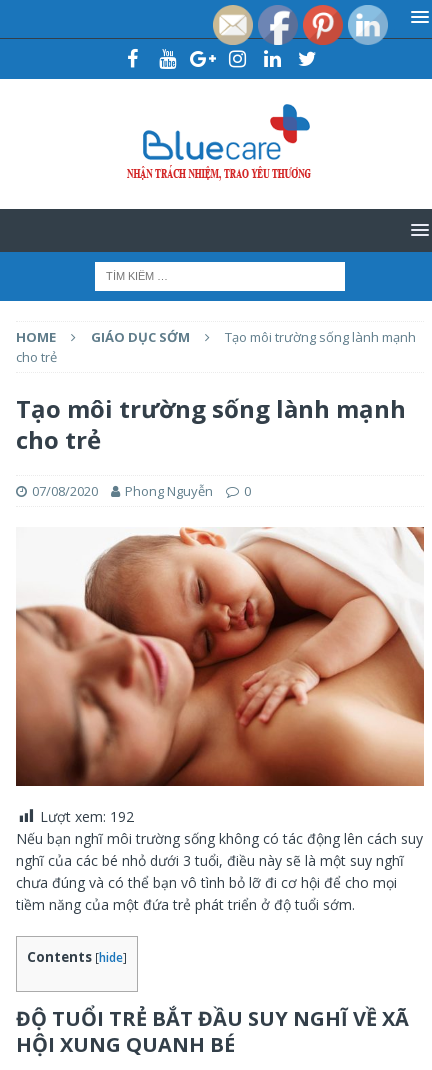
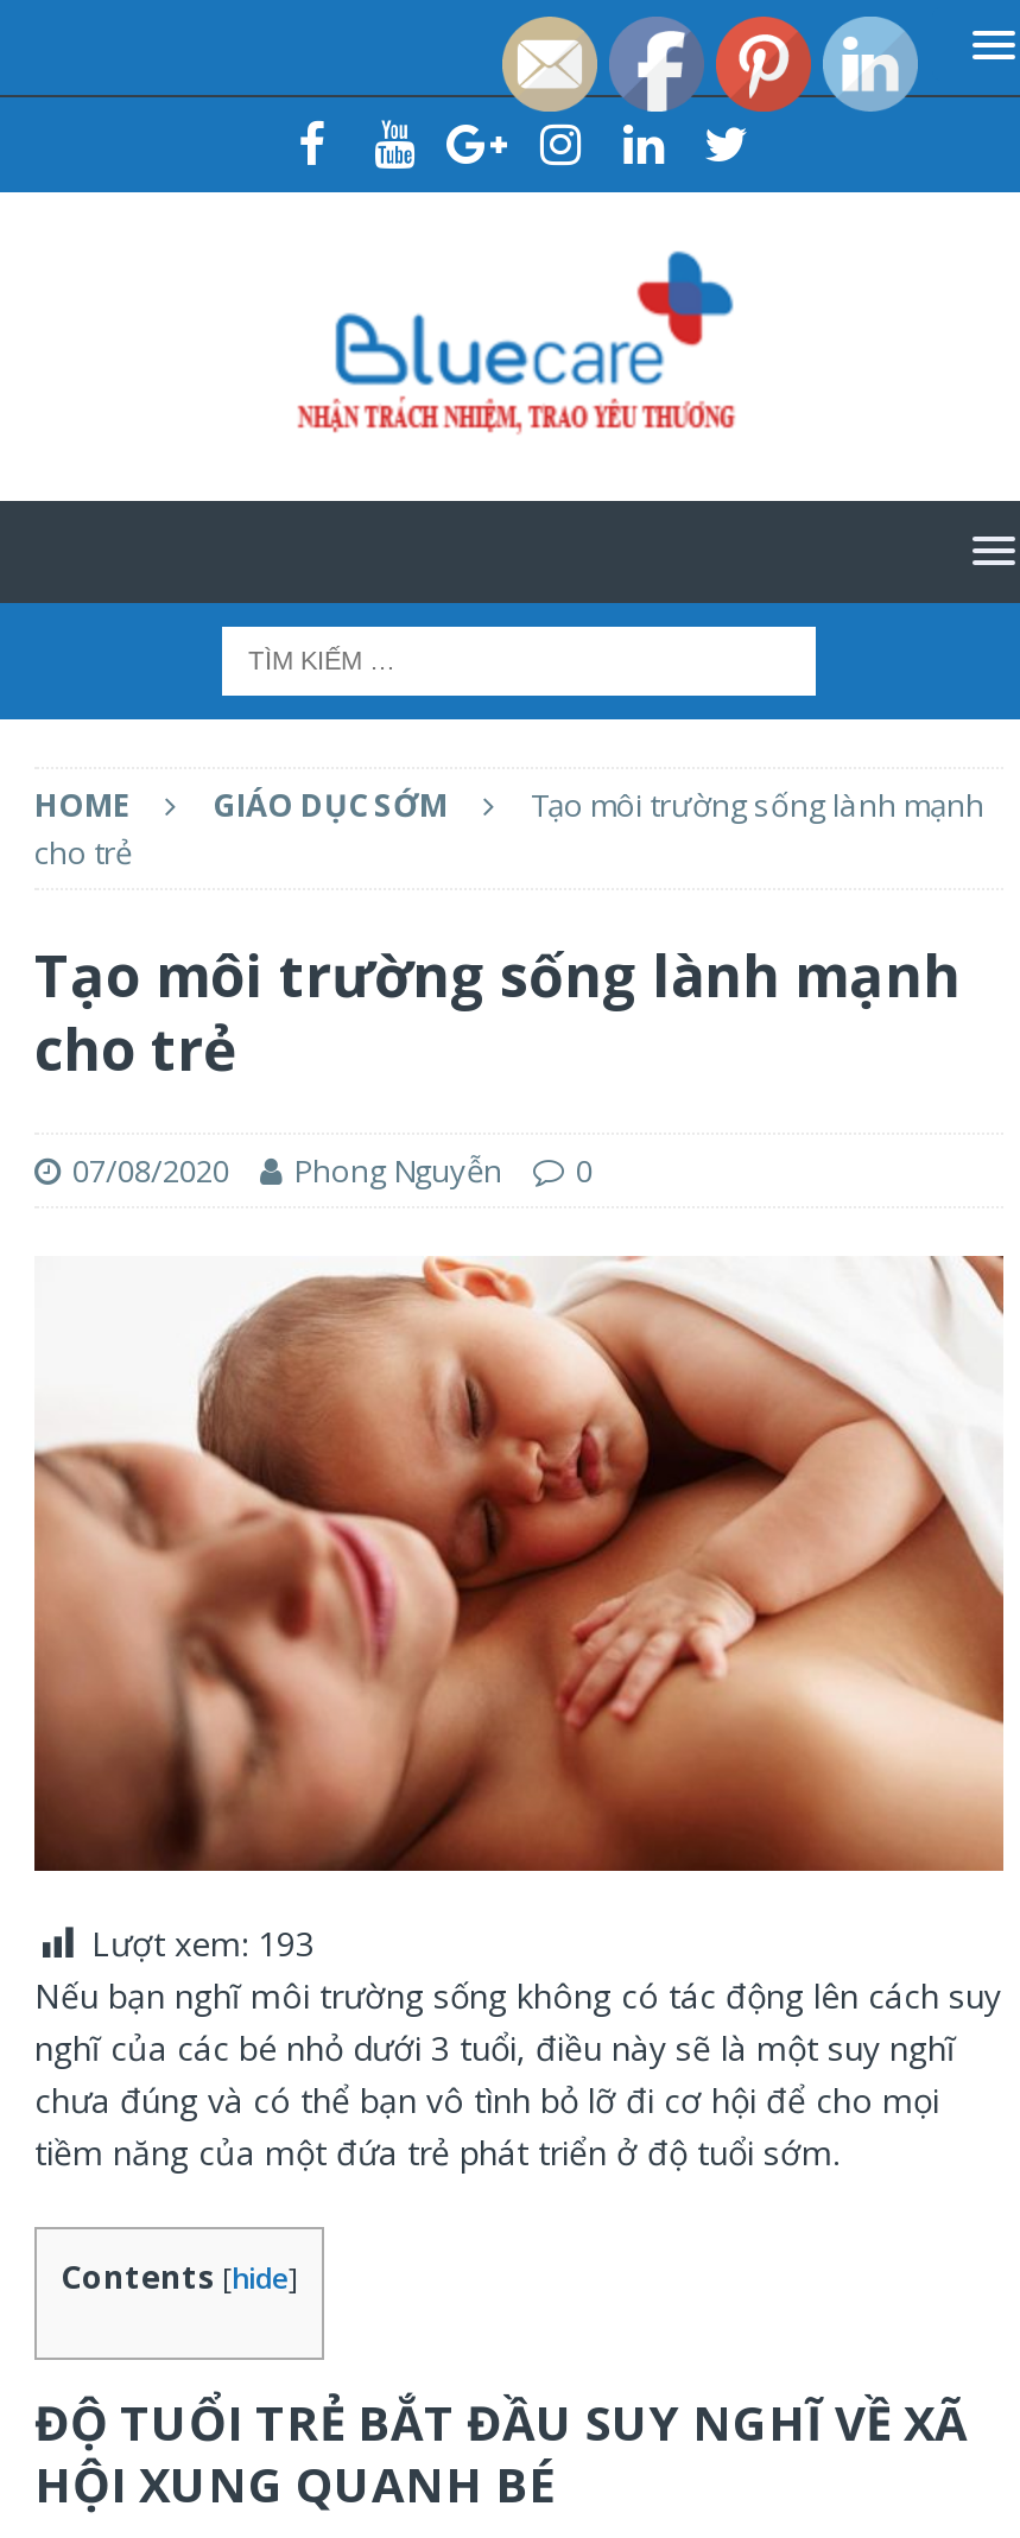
- Lượt xem: 192
+ Lượt xem: 193
